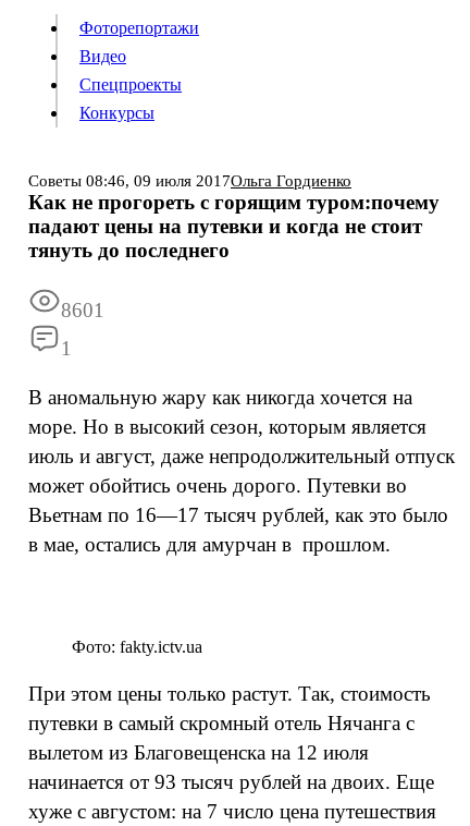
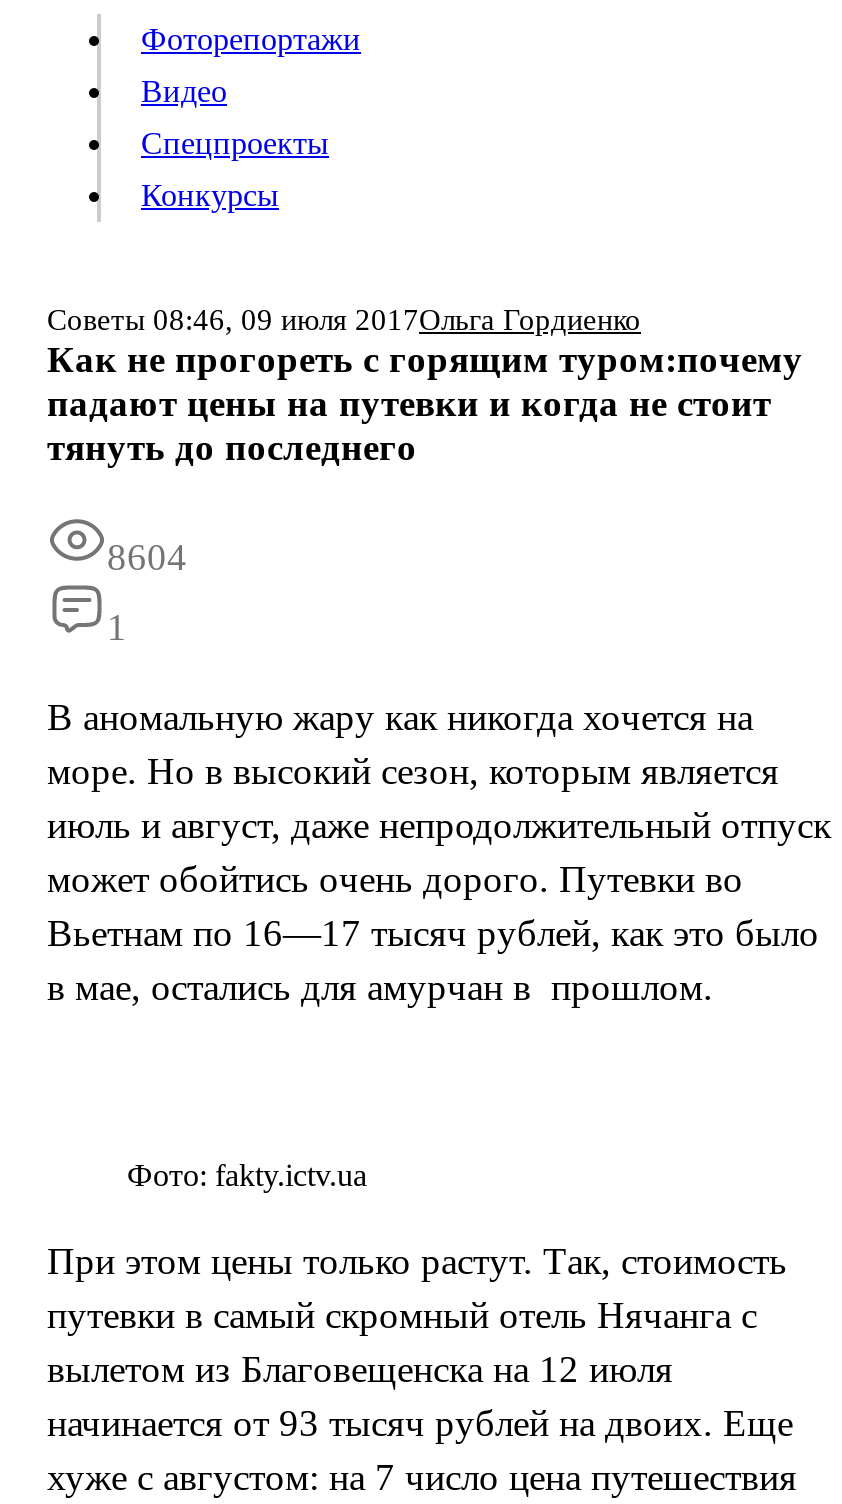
- 8601
+ 8604
